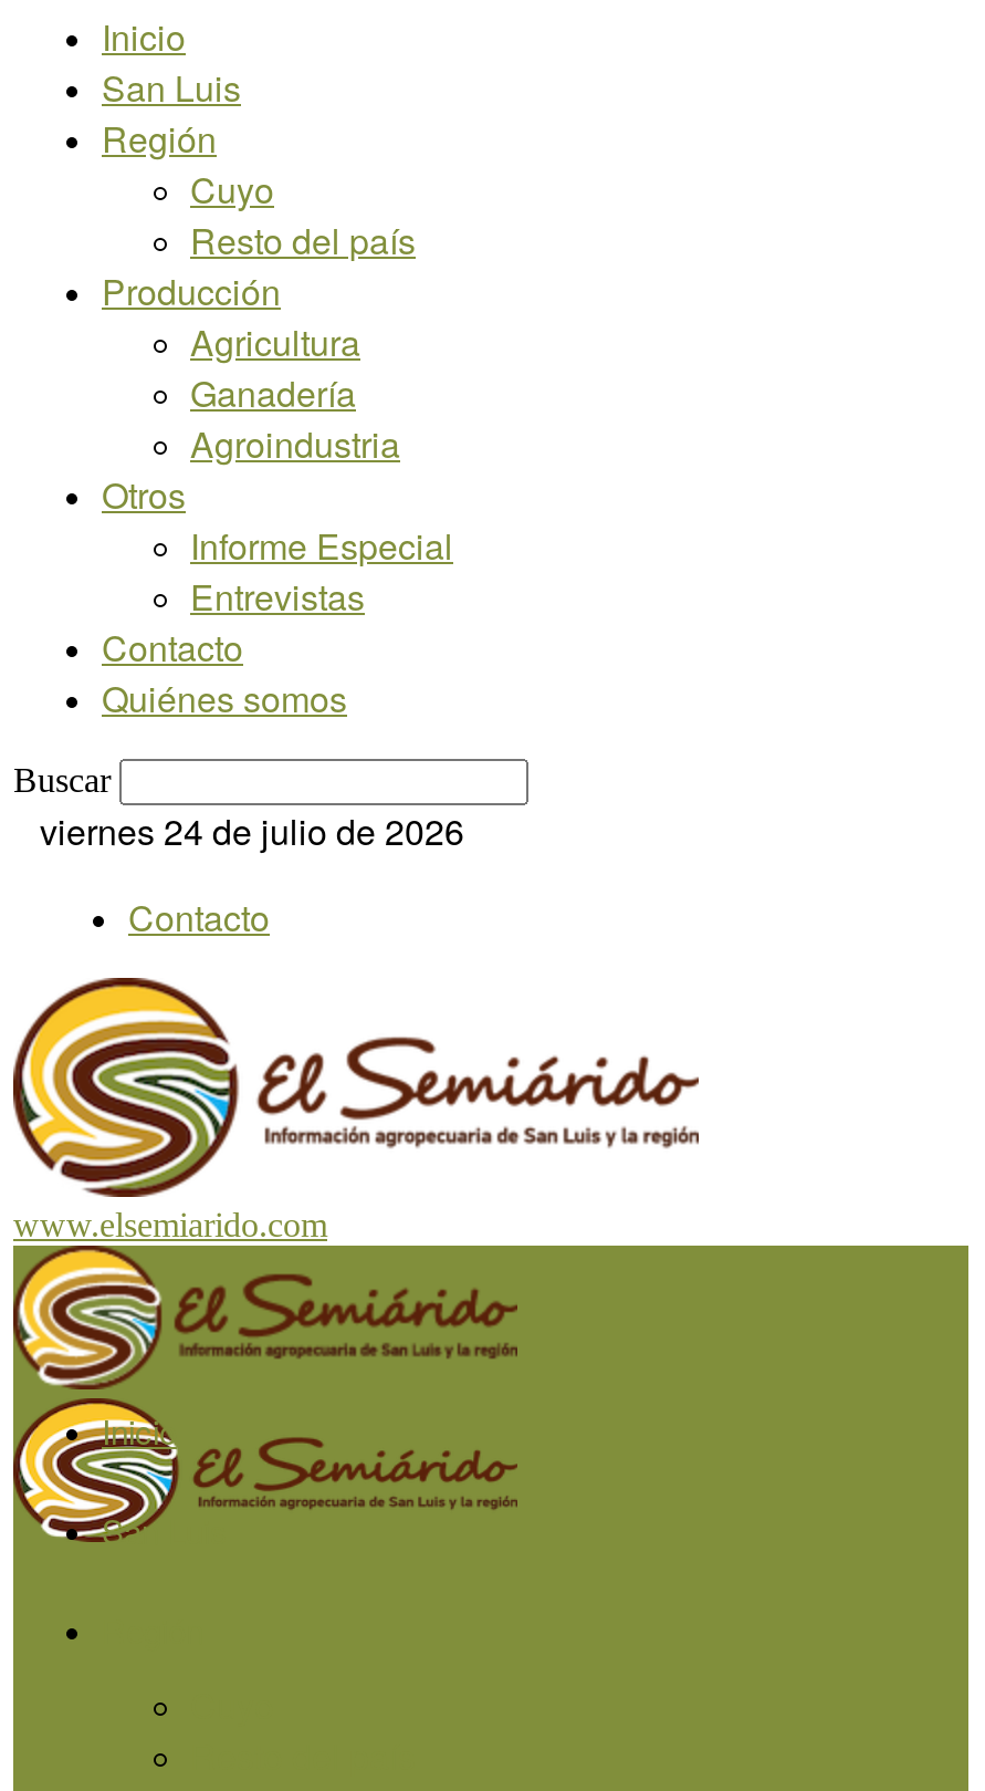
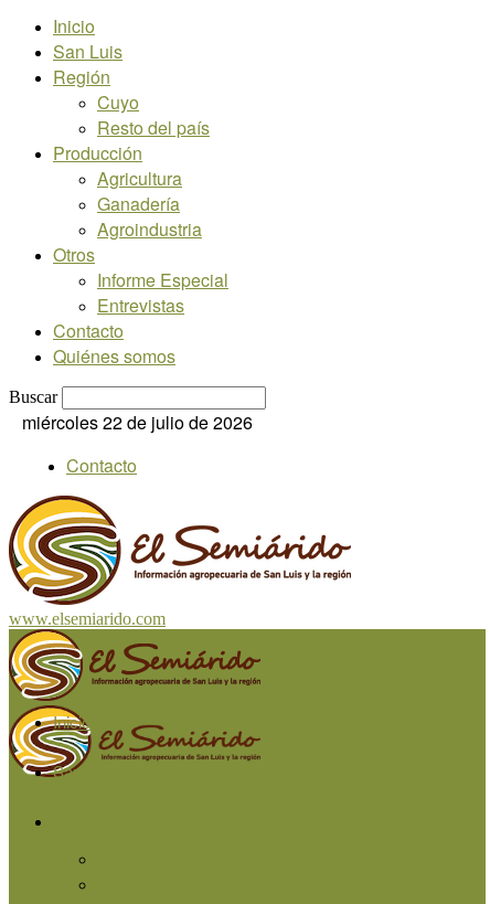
- viernes 24 de julio de 2026
+ miércoles 22 de julio de 2026
